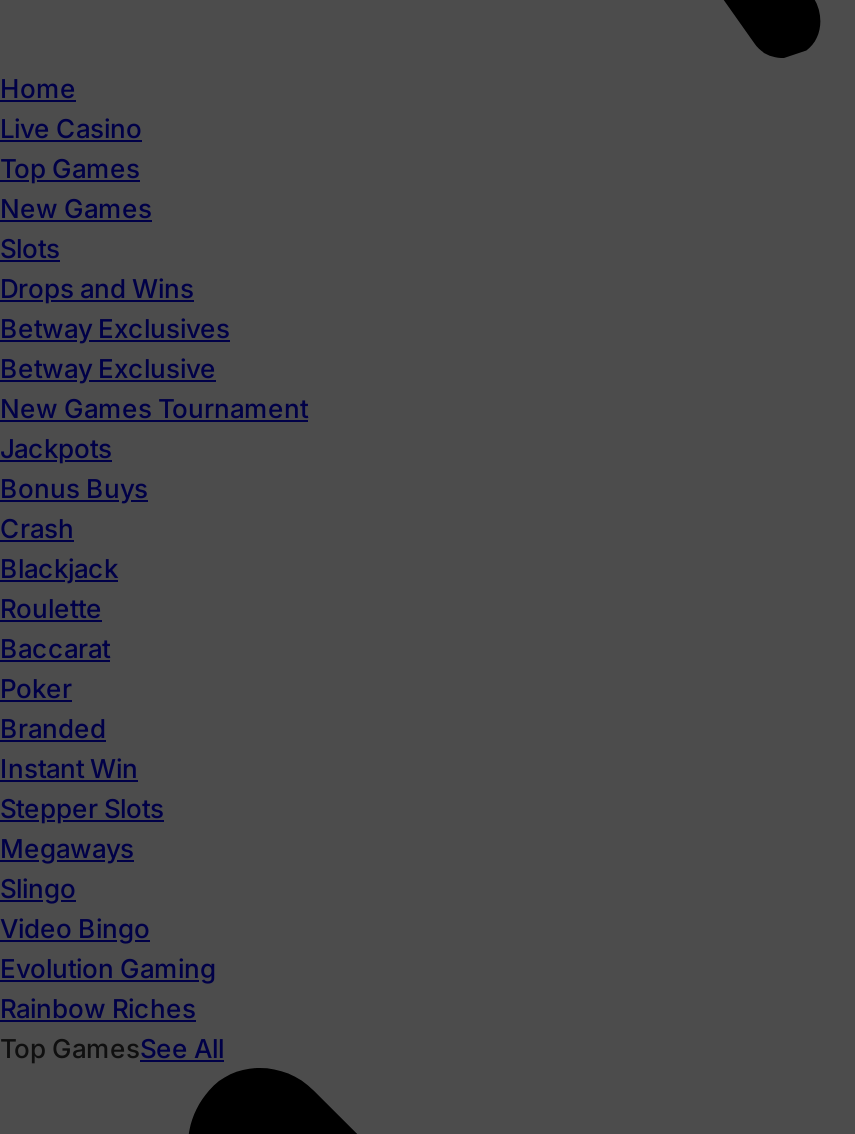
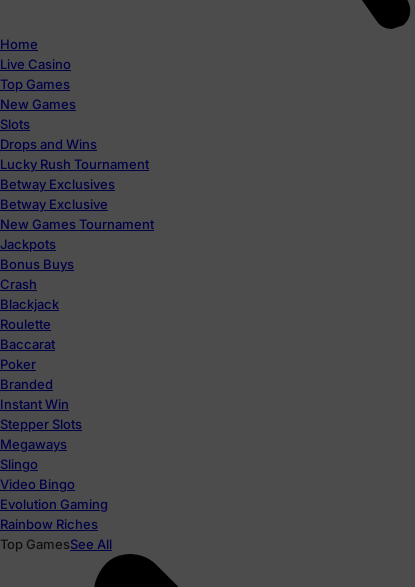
+ Lucky Rush Tournament
